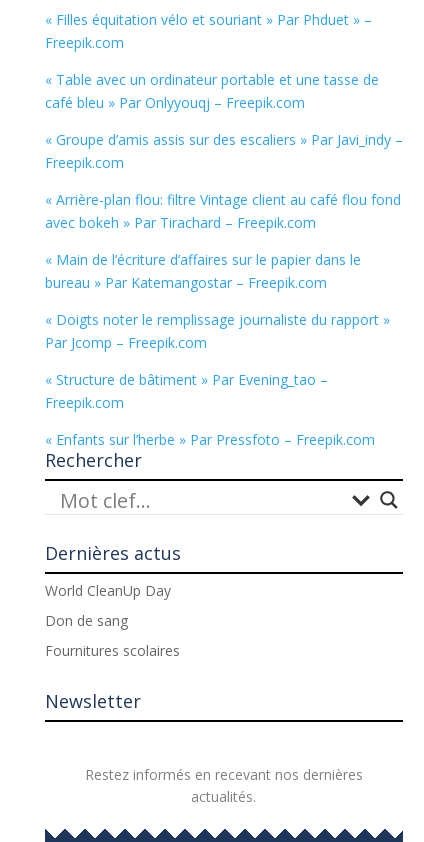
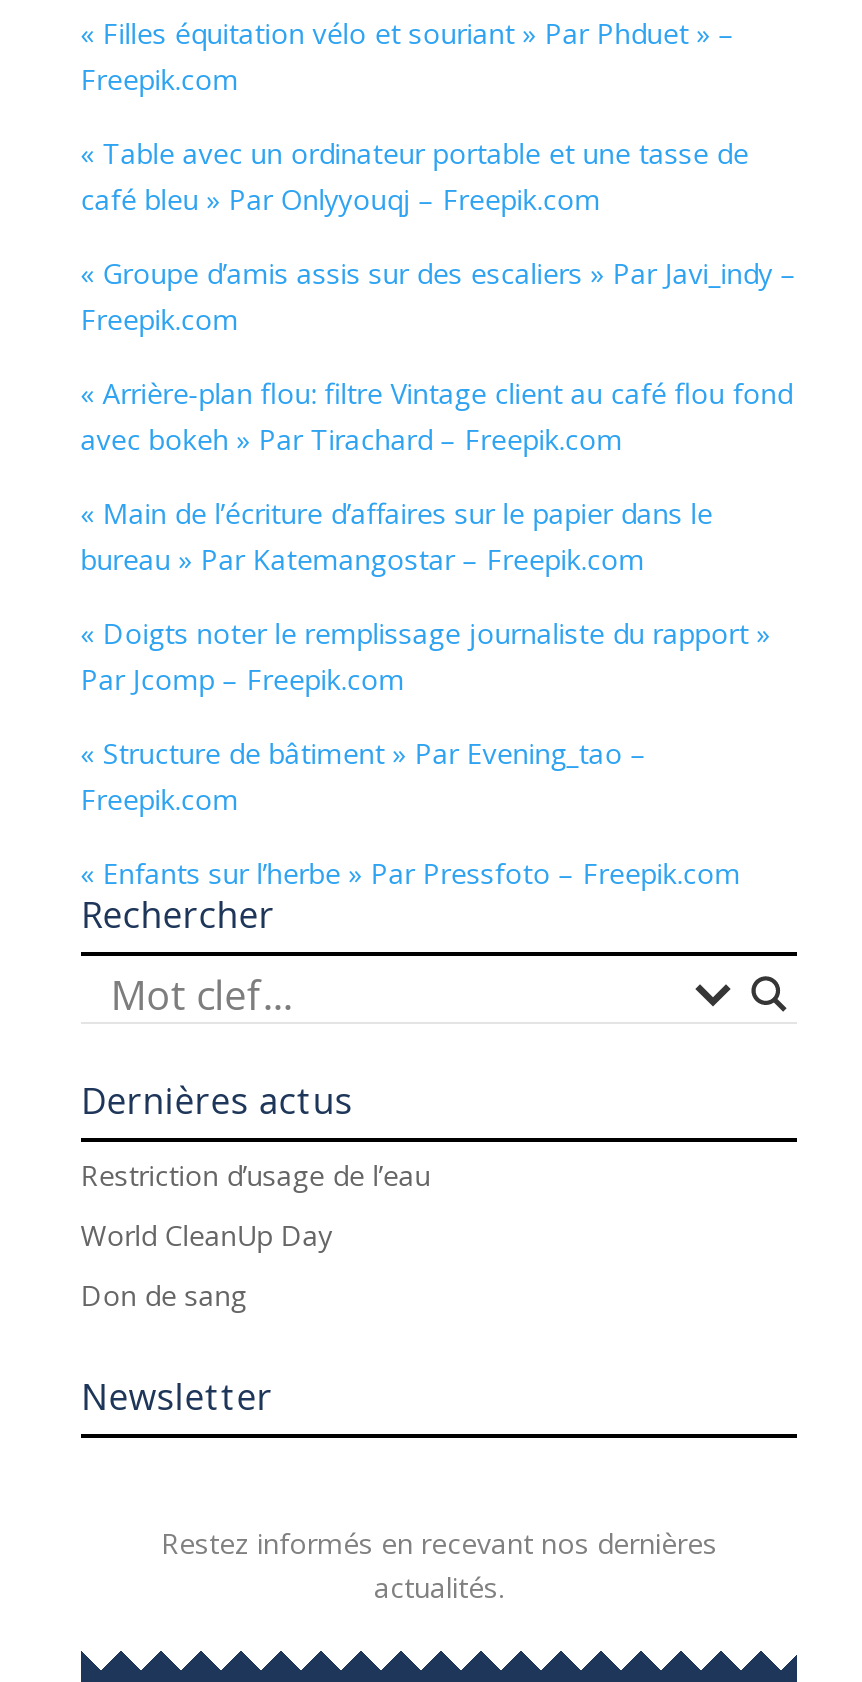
+ Restriction d’usage de l’eau

moved down: World CleanUp Day | Don de sang

- Fournitures scolaires
